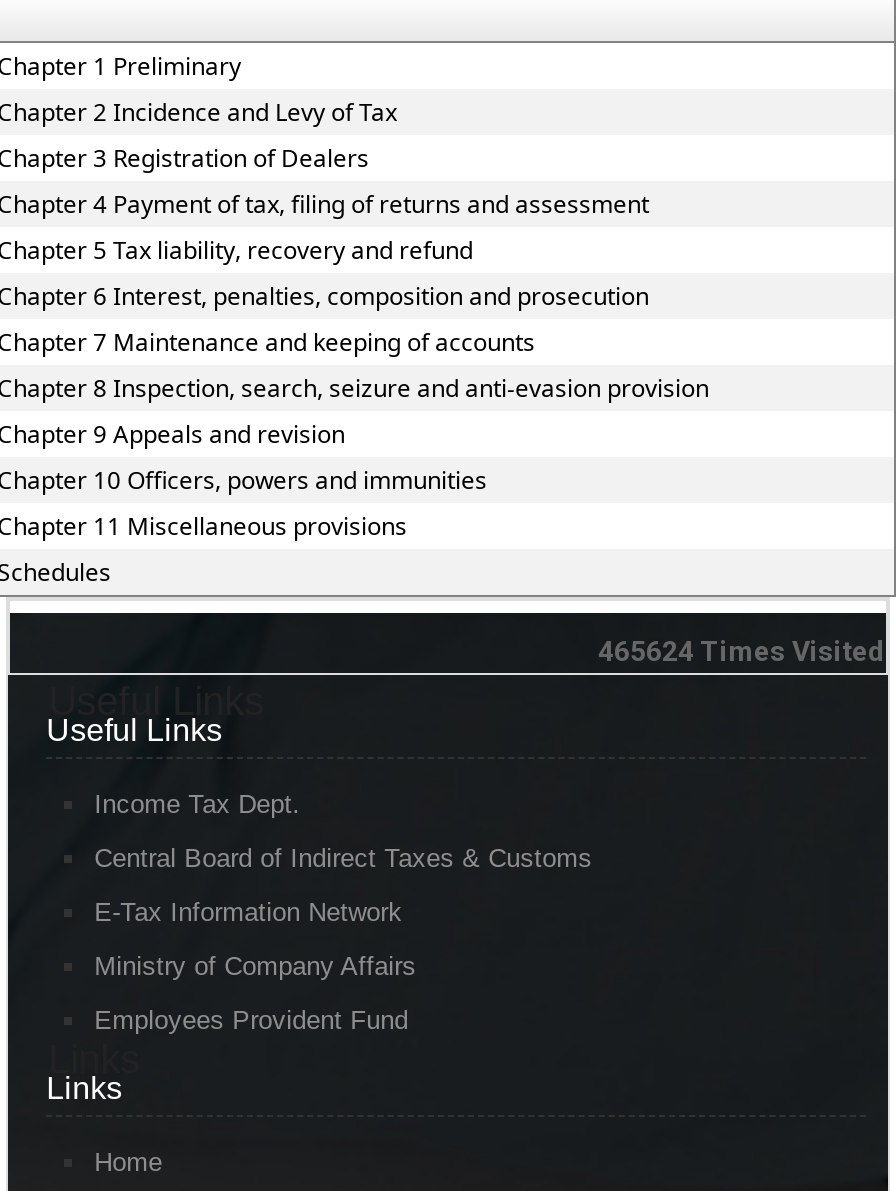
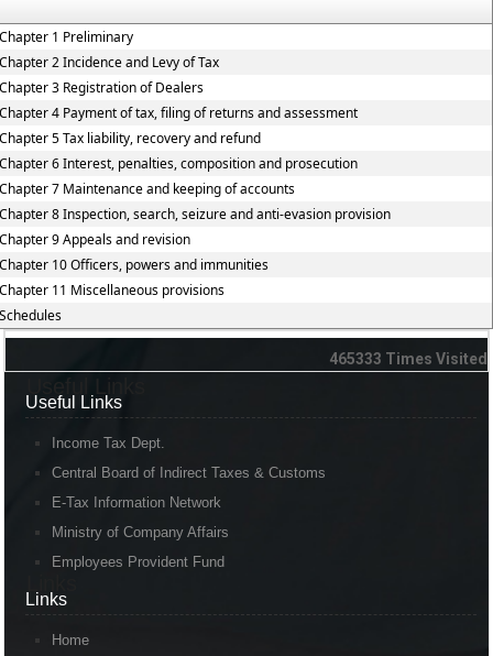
- 465624 Times Visited
+ 465333 Times Visited
